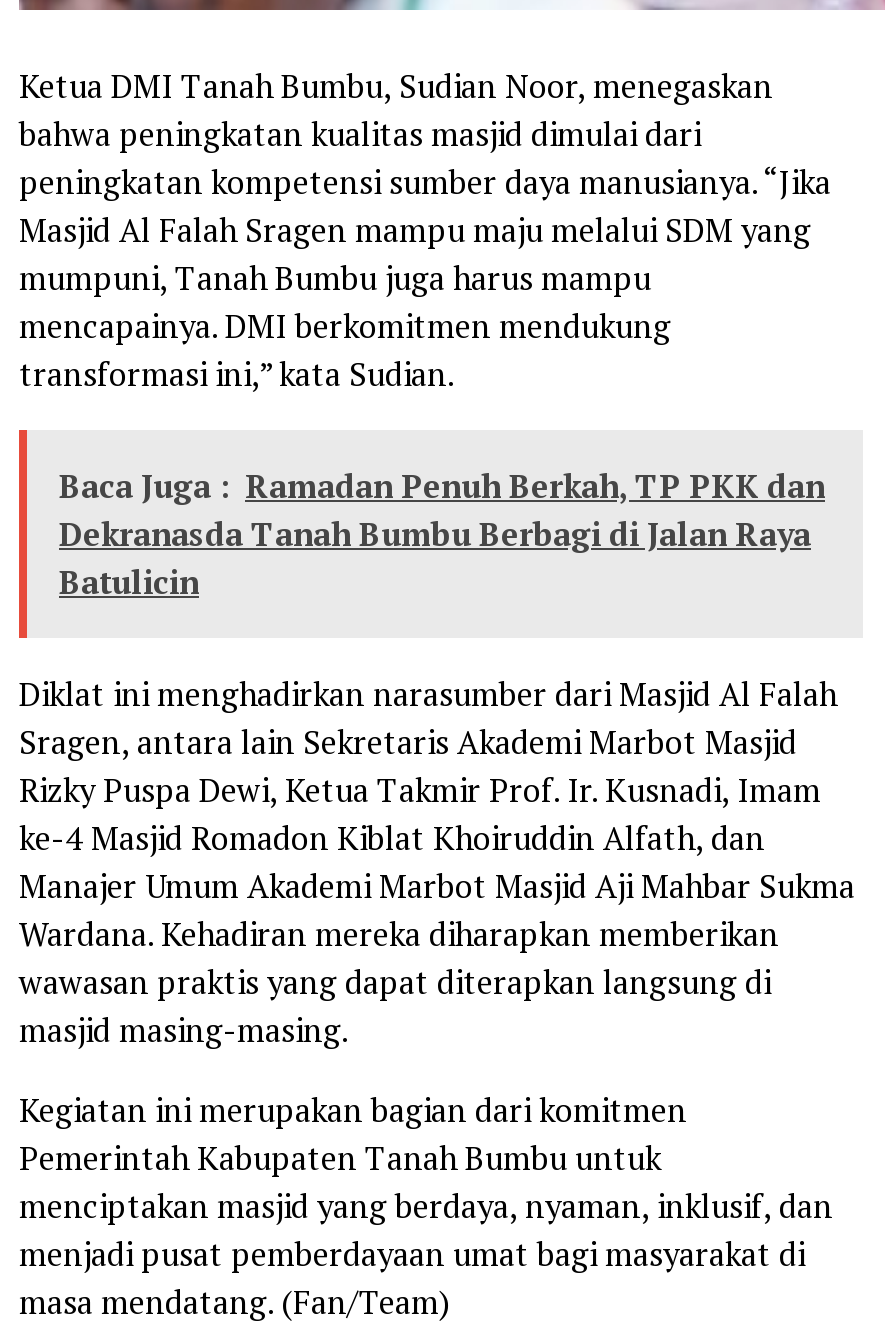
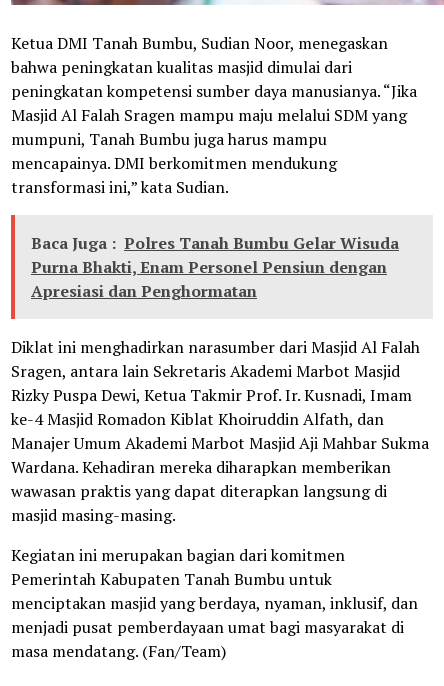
- Baca Juga : Ramadan Penuh Berkah, TP PKK dan
- Dekranasda Tanah Bumbu Berbagi di Jalan Raya
- Batulicin
+ Baca Juga : Polres Tanah Bumbu Gelar Wisuda
+ Purna Bhakti, Enam Personel Pensiun dengan
+ Apresiasi dan Penghormatan
